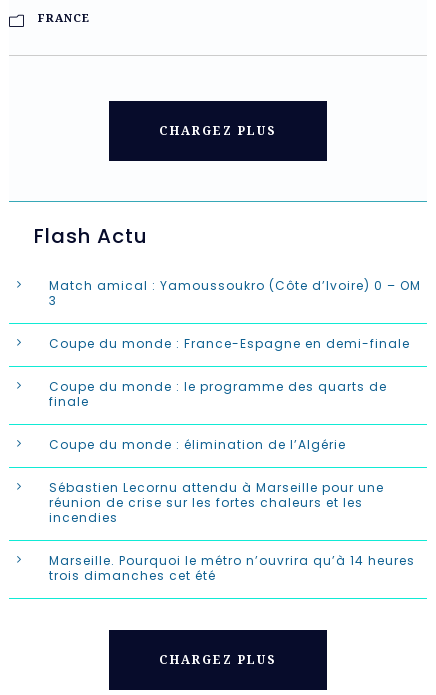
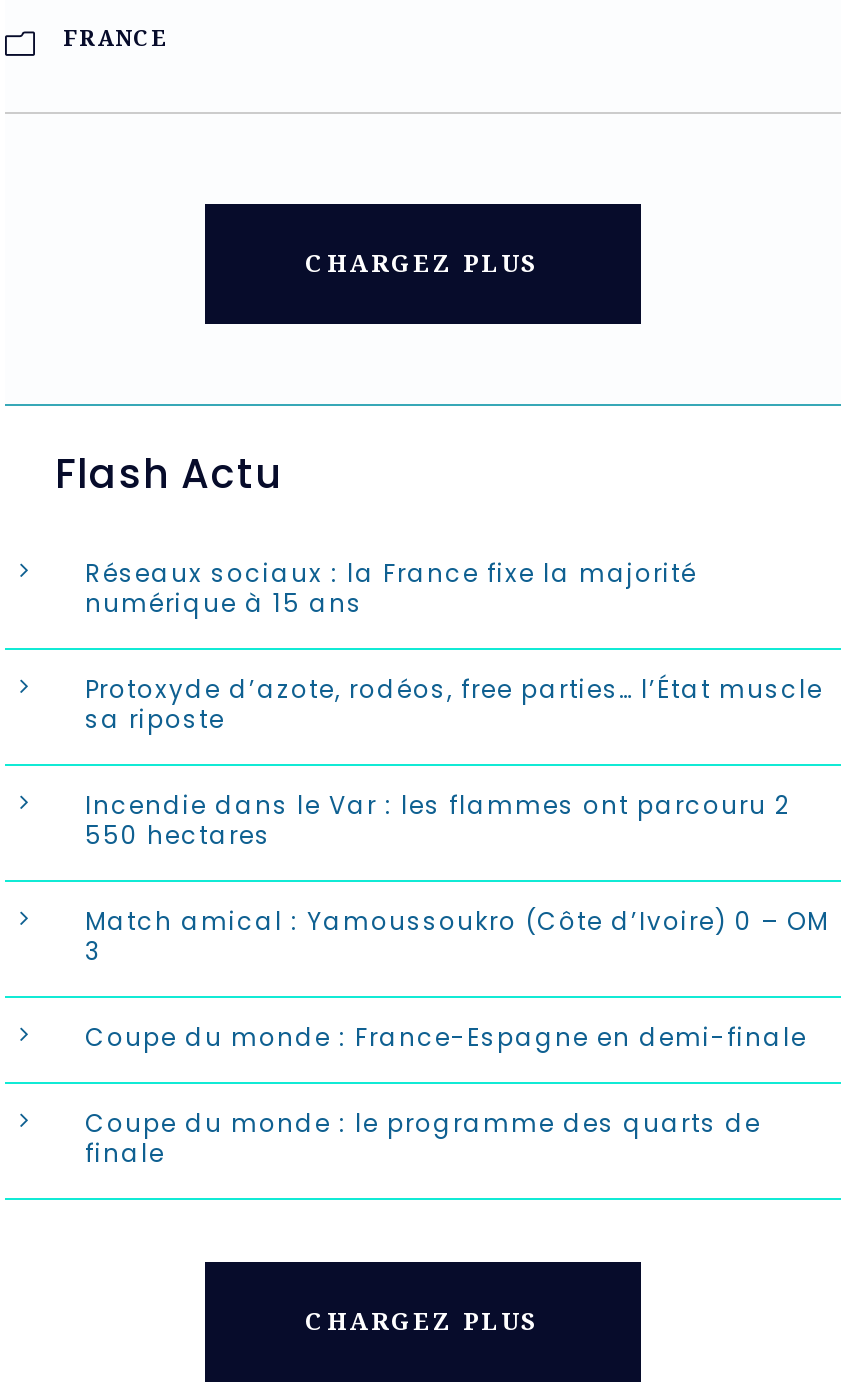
+ Réseaux sociaux : la France fixe la majorité
+ numérique à 15 ans
+ Protoxyde d’azote, rodéos, free parties… l’État muscle
+ sa riposte
+ Incendie dans le Var : les flammes ont parcouru 2
+ 550 hectares

moved down: Match amical : Yamoussoukro (Côte d’Ivoire) 0 – OM | 3 | Coupe du monde : France-Espagne en demi-finale | Coupe du monde : le programme des quarts de | finale

- Coupe du monde : élimination de l’Algérie
- Sébastien Lecornu attendu à Marseille pour une
- réunion de crise sur les fortes chaleurs et les
- incendies
- Marseille. Pourquoi le métro n’ouvrira qu’à 14 heures
- trois dimanches cet été
